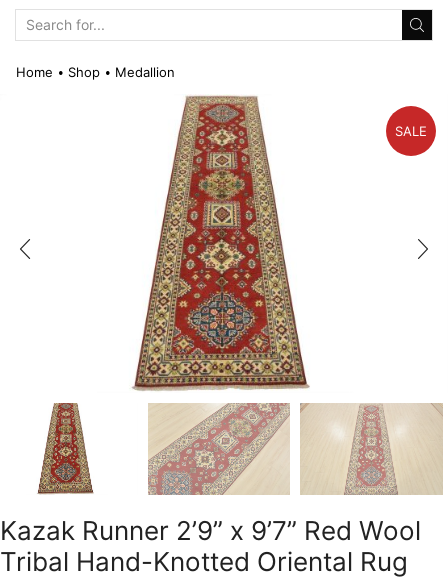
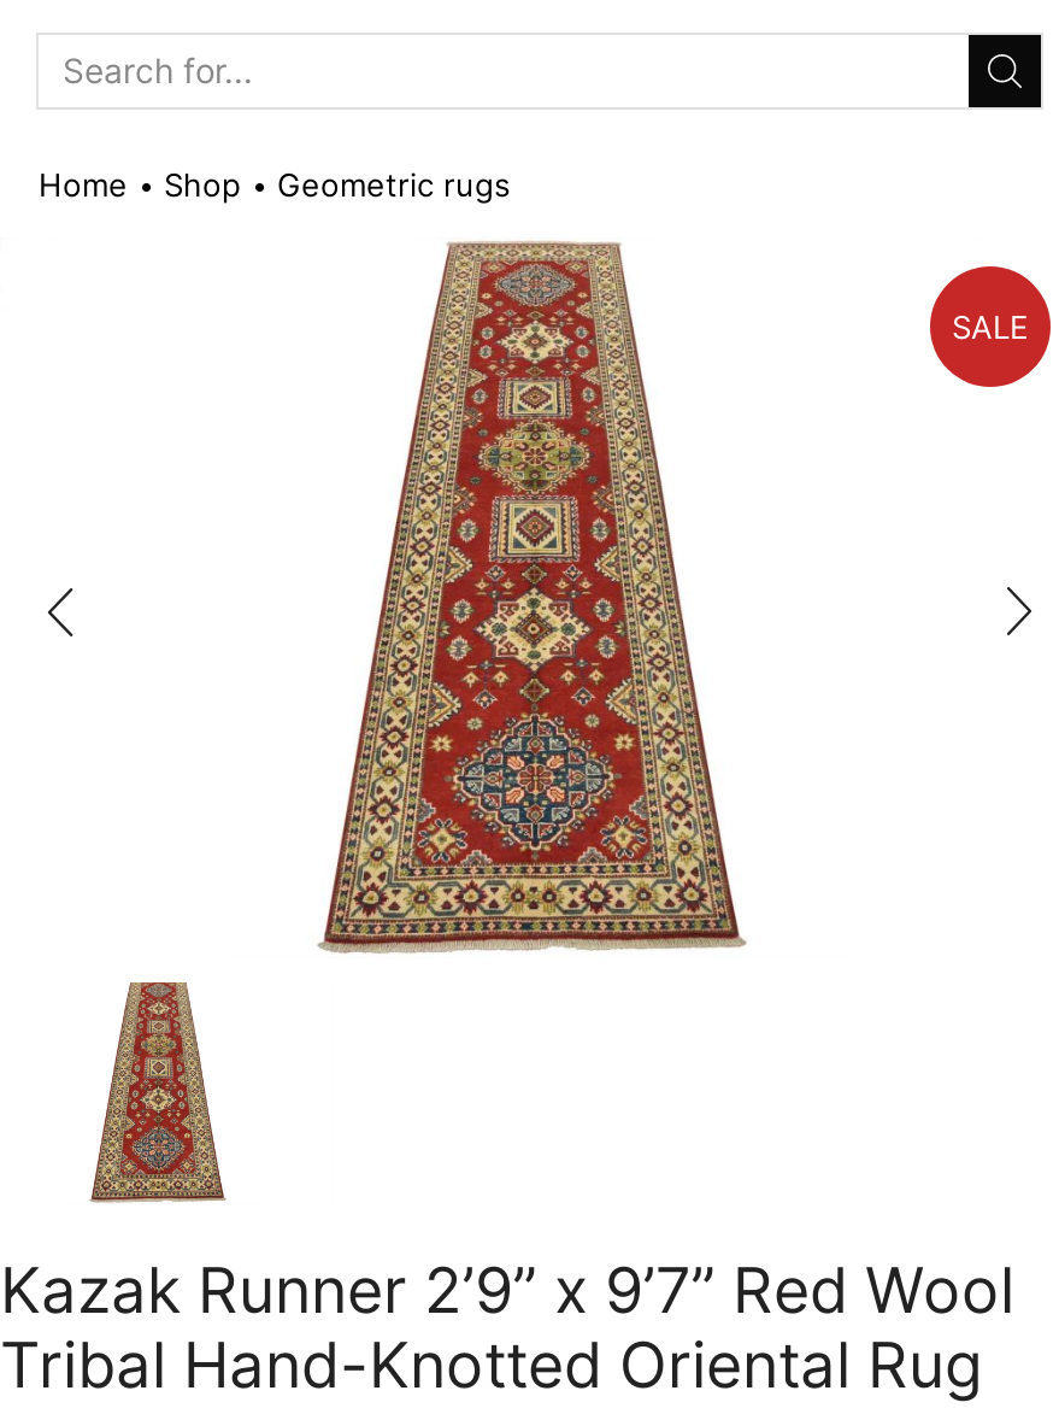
- Home • Shop • Medallion
+ Home • Shop • Geometric rugs

- [image]

- [image]
